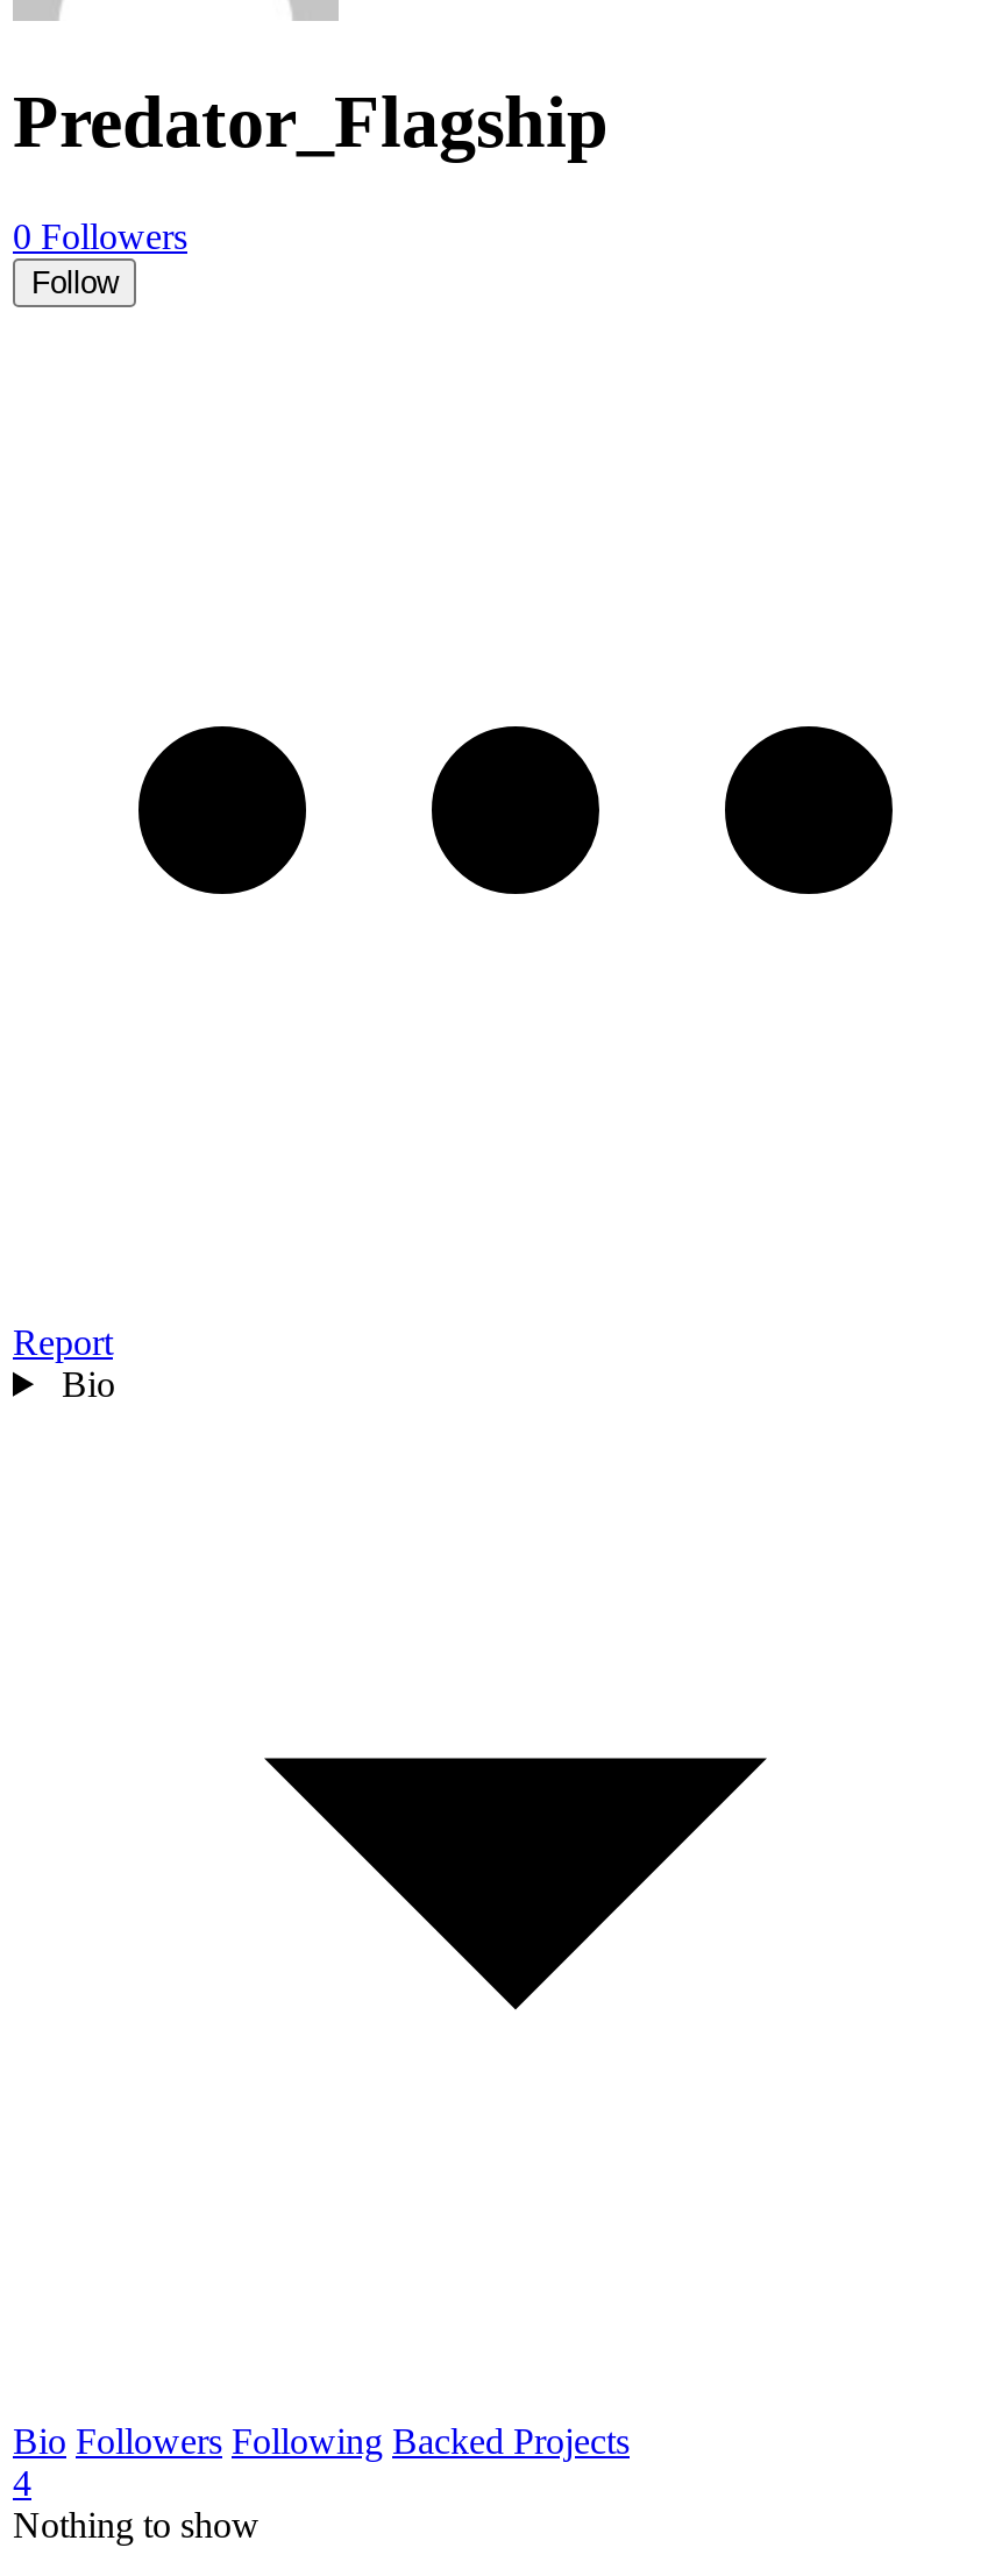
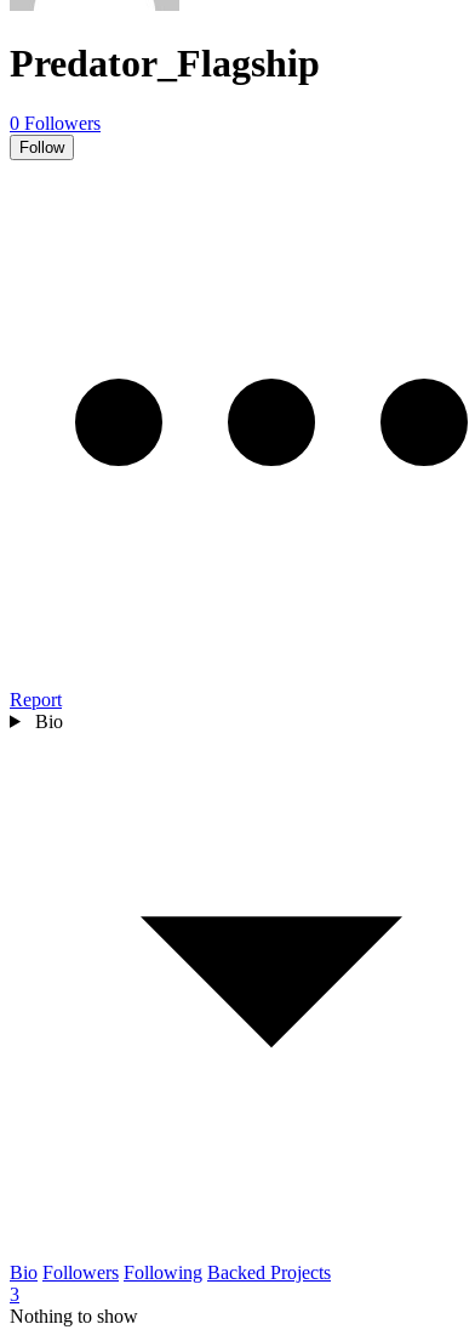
- 4
+ 3
